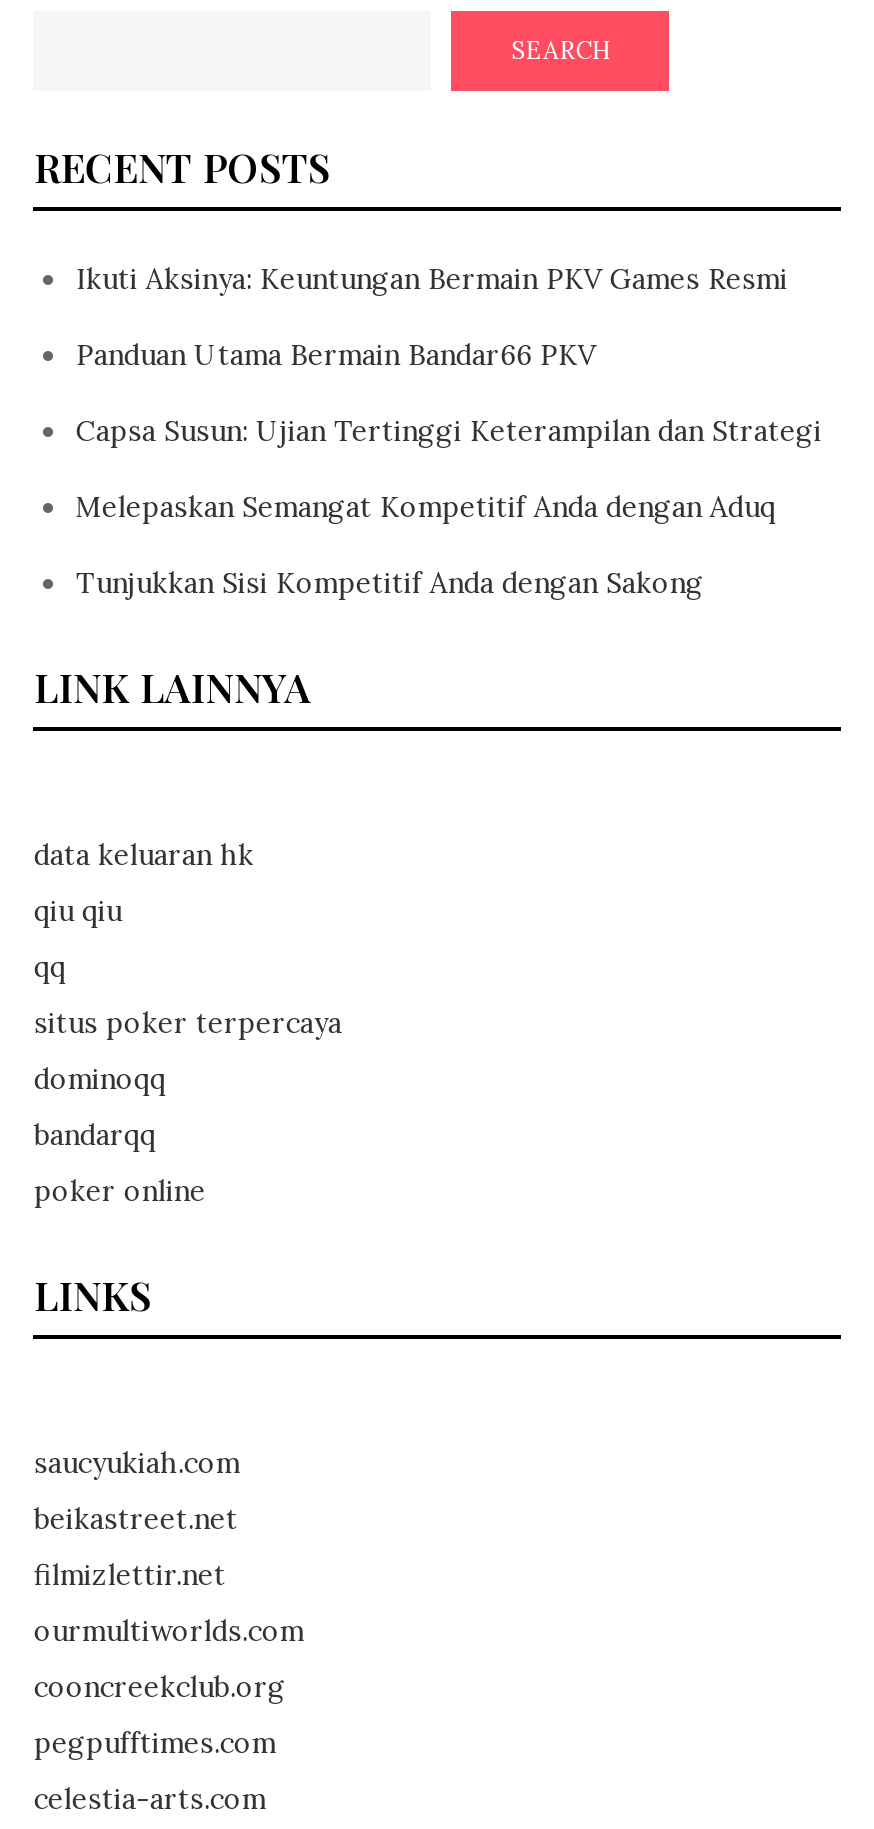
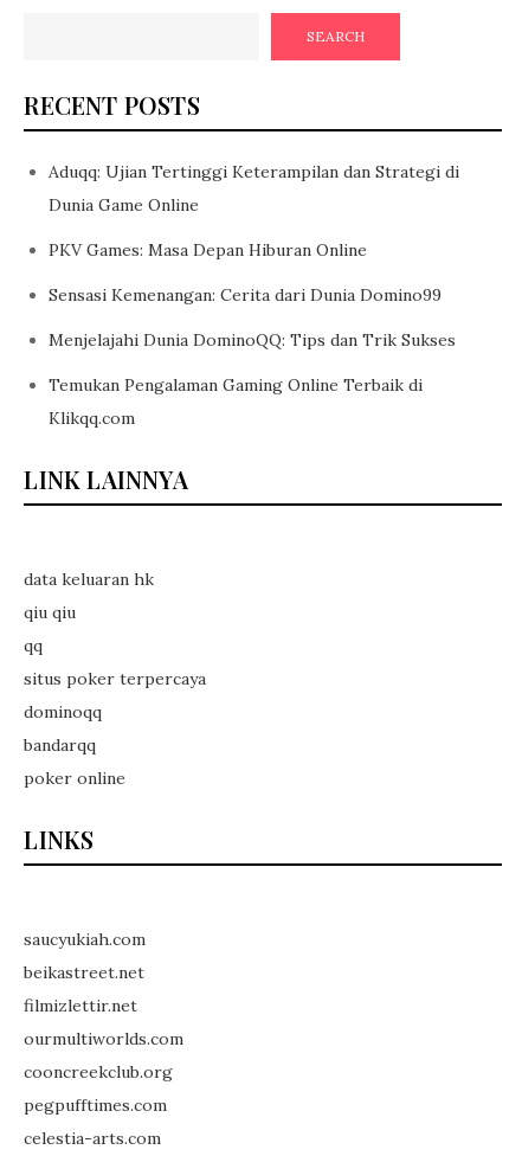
- Ikuti Aksinya: Keuntungan Bermain PKV Games Resmi
- Panduan Utama Bermain Bandar66 PKV
- Capsa Susun: Ujian Tertinggi Keterampilan dan Strategi
- Melepaskan Semangat Kompetitif Anda dengan Aduq
- Tunjukkan Sisi Kompetitif Anda dengan Sakong
+ Aduqq: Ujian Tertinggi Keterampilan dan Strategi di
+ Dunia Game Online
+ PKV Games: Masa Depan Hiburan Online
+ Sensasi Kemenangan: Cerita dari Dunia Domino99
+ Menjelajahi Dunia DominoQQ: Tips dan Trik Sukses
+ Temukan Pengalaman Gaming Online Terbaik di
+ Klikqq.com
